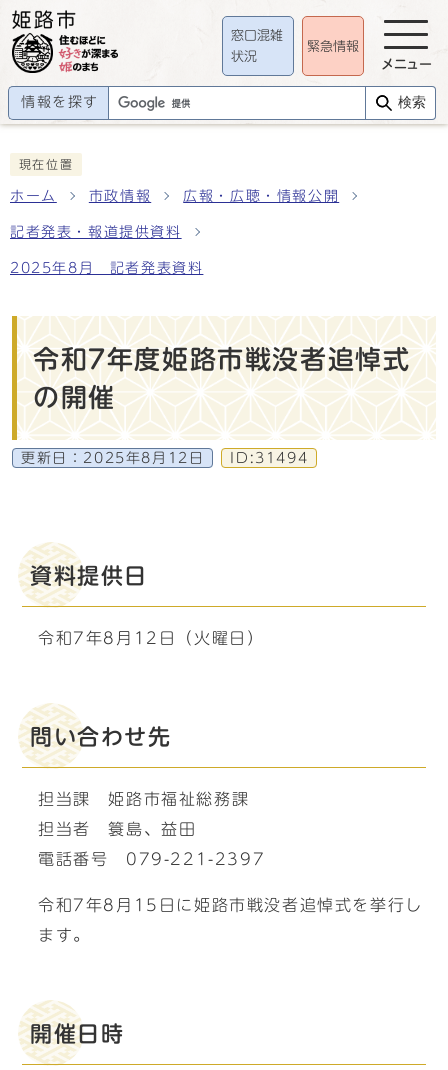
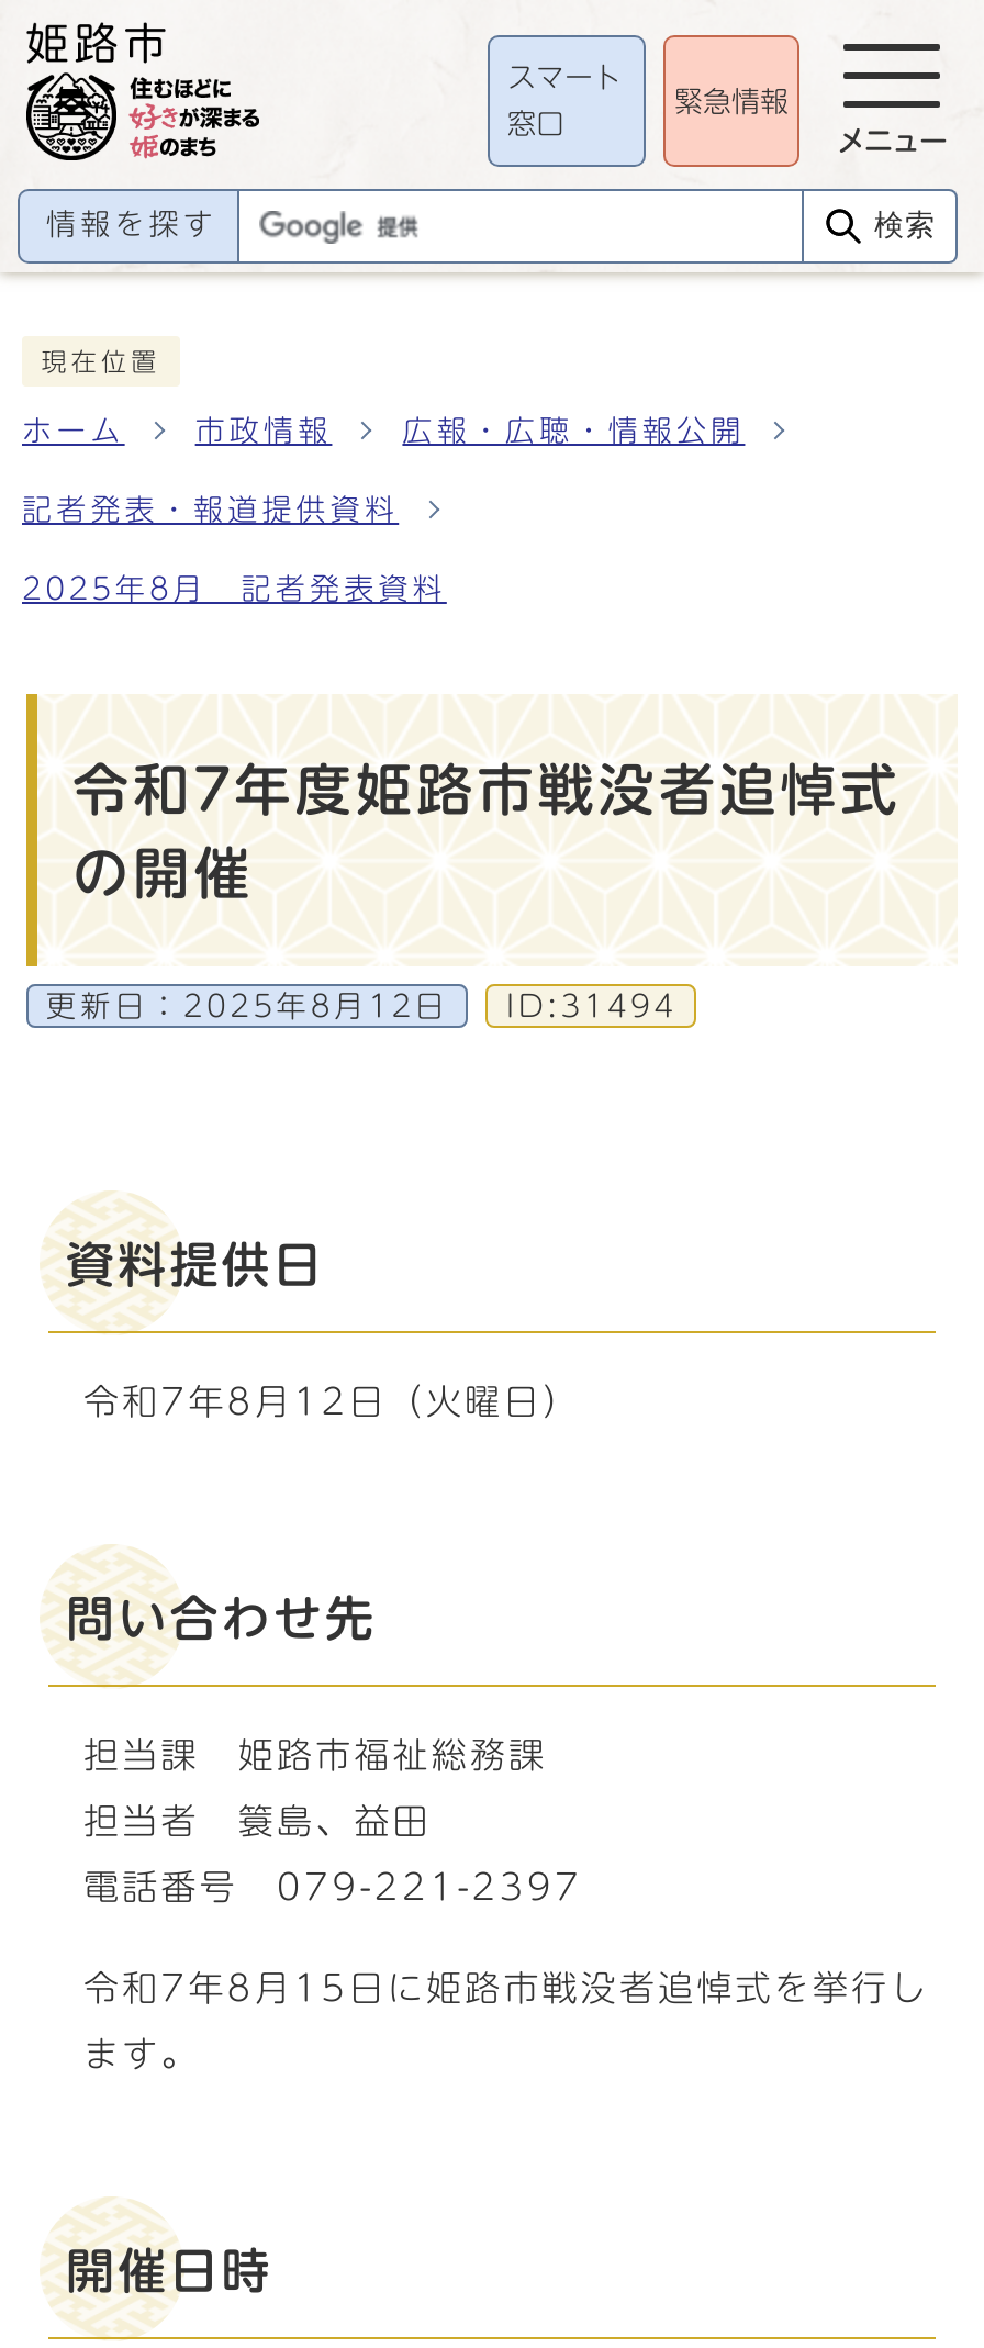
- 窓口混雑
+ スマート

- 状況
+ 窓口
